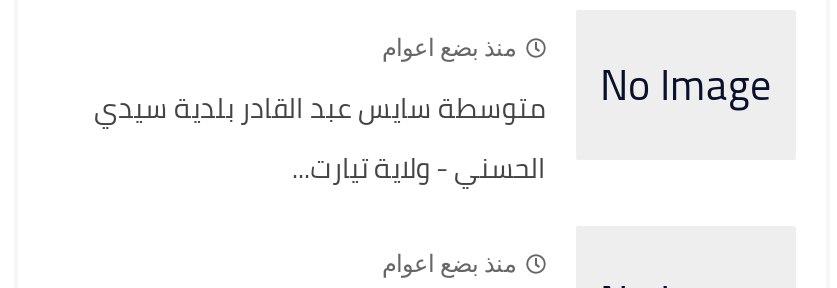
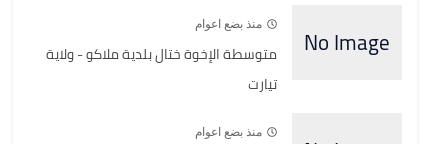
- متوسطة سايس عبد القادر بلدية سيدي
- الحسني - ولاية تيارت...
+ متوسطة الإخوة ختال بلدية ملاكو - ولاية
+ تيارت
